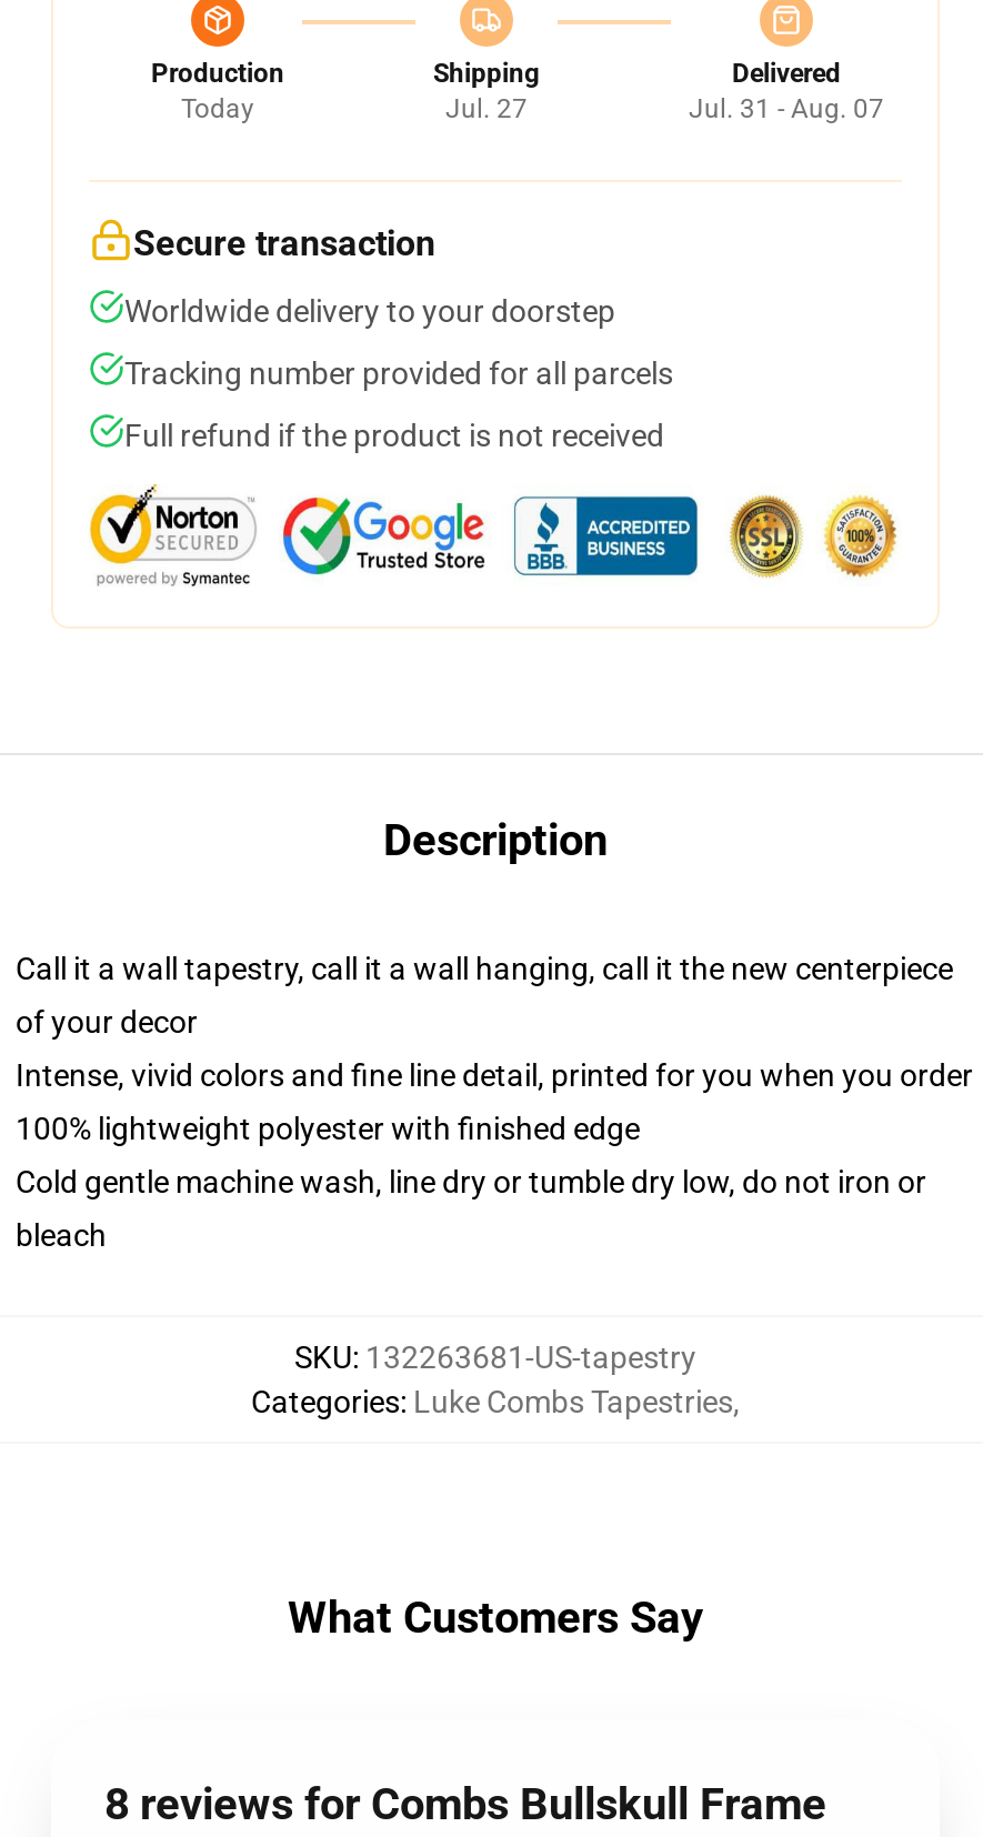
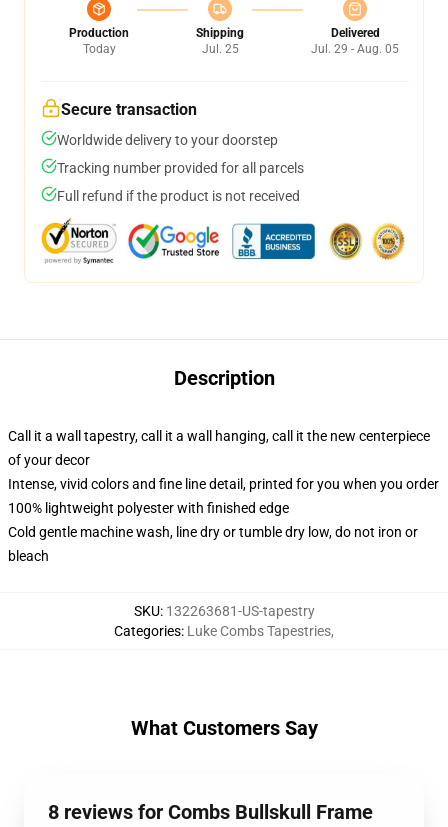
- Jul. 27
+ Jul. 25

- Jul. 31 - Aug. 07
+ Jul. 29 - Aug. 05
